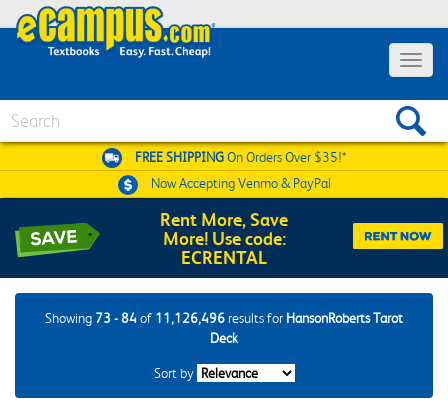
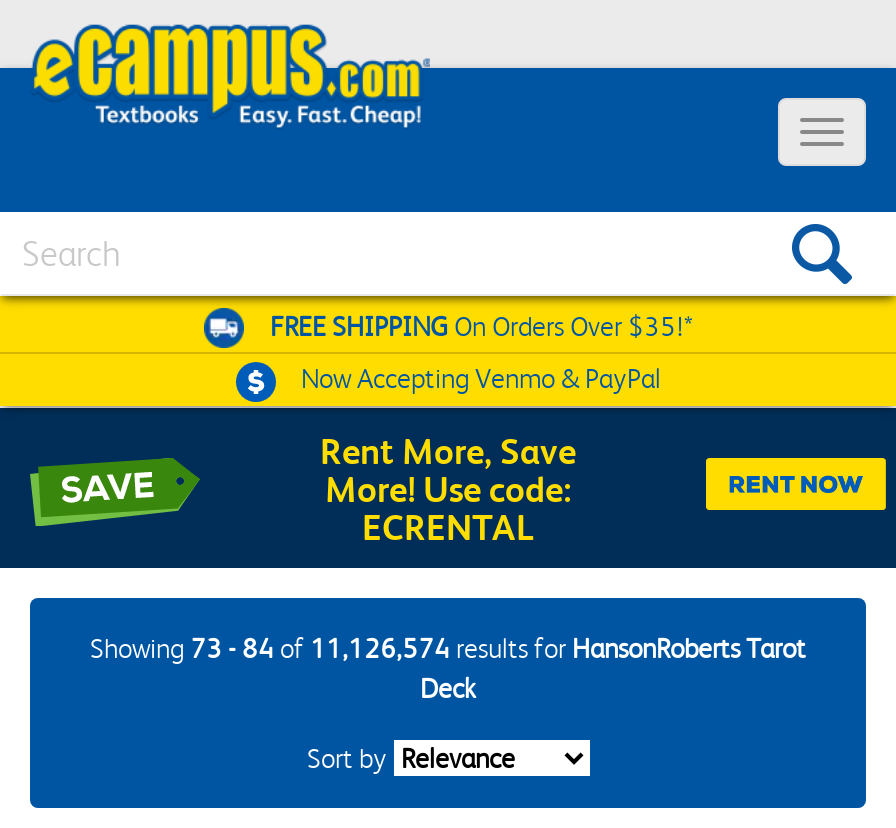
- Showing 73 - 84 of 11,126,496 results for HansonRoberts Tarot
+ Showing 73 - 84 of 11,126,574 results for HansonRoberts Tarot
